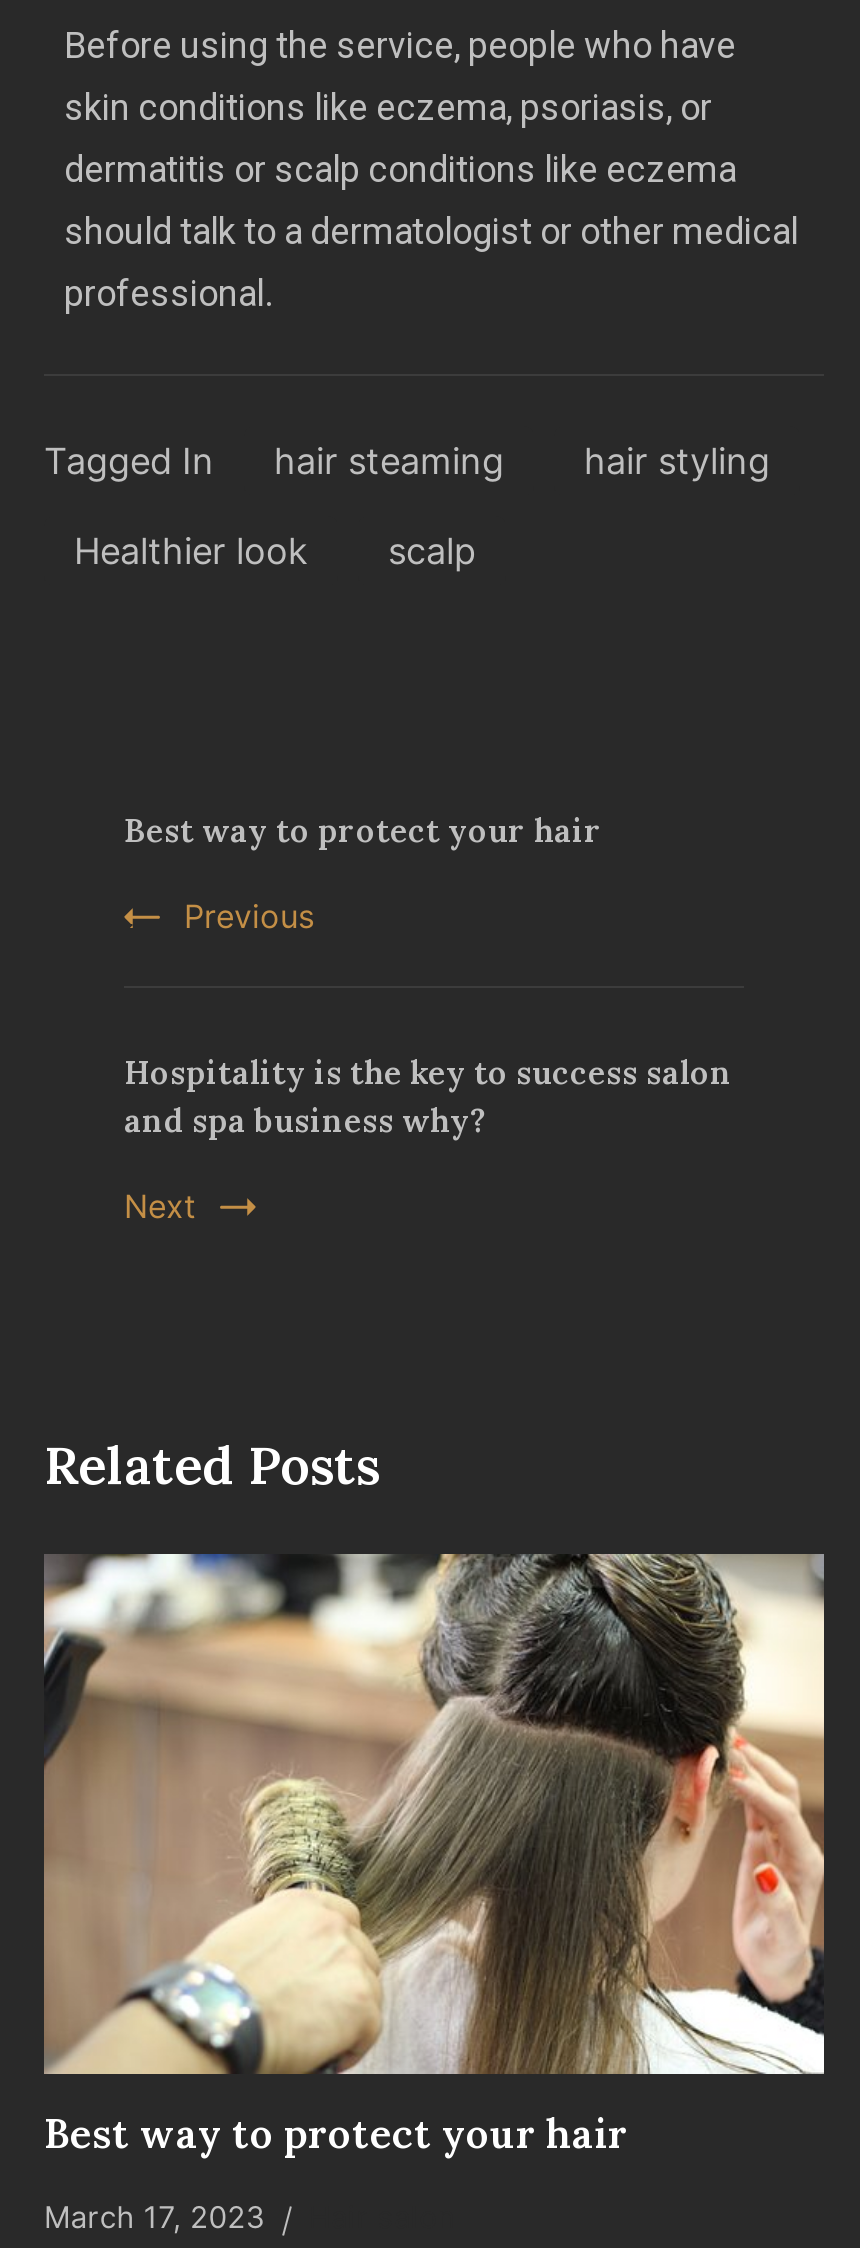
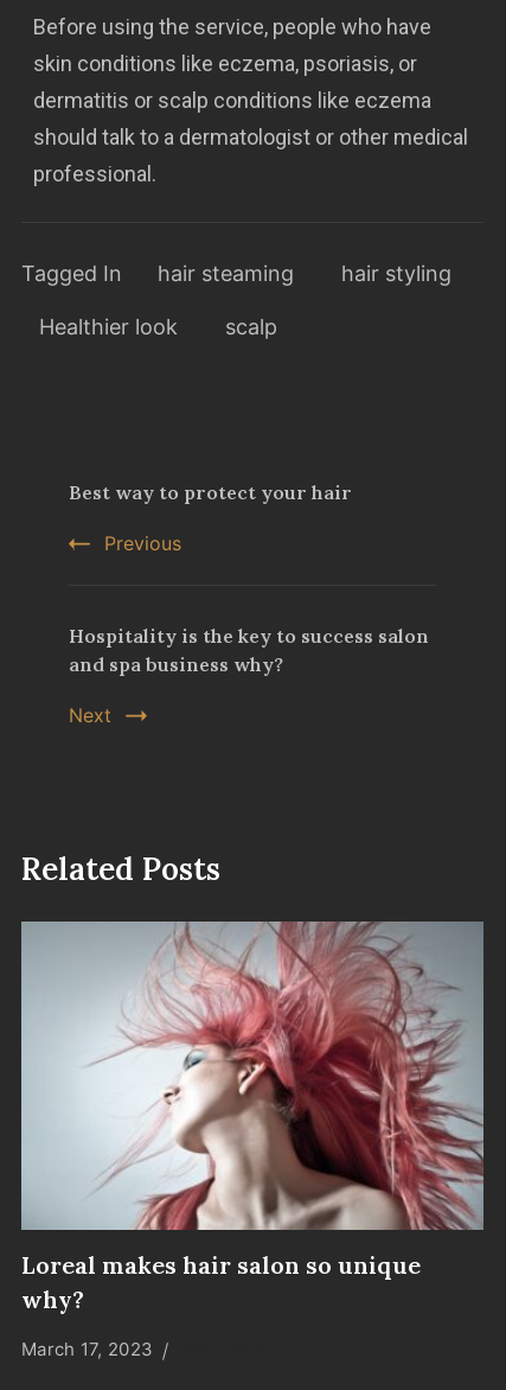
- [image]
- Best way to protect your hair
+ [image]
+ Loreal makes hair salon so unique
+ why?
